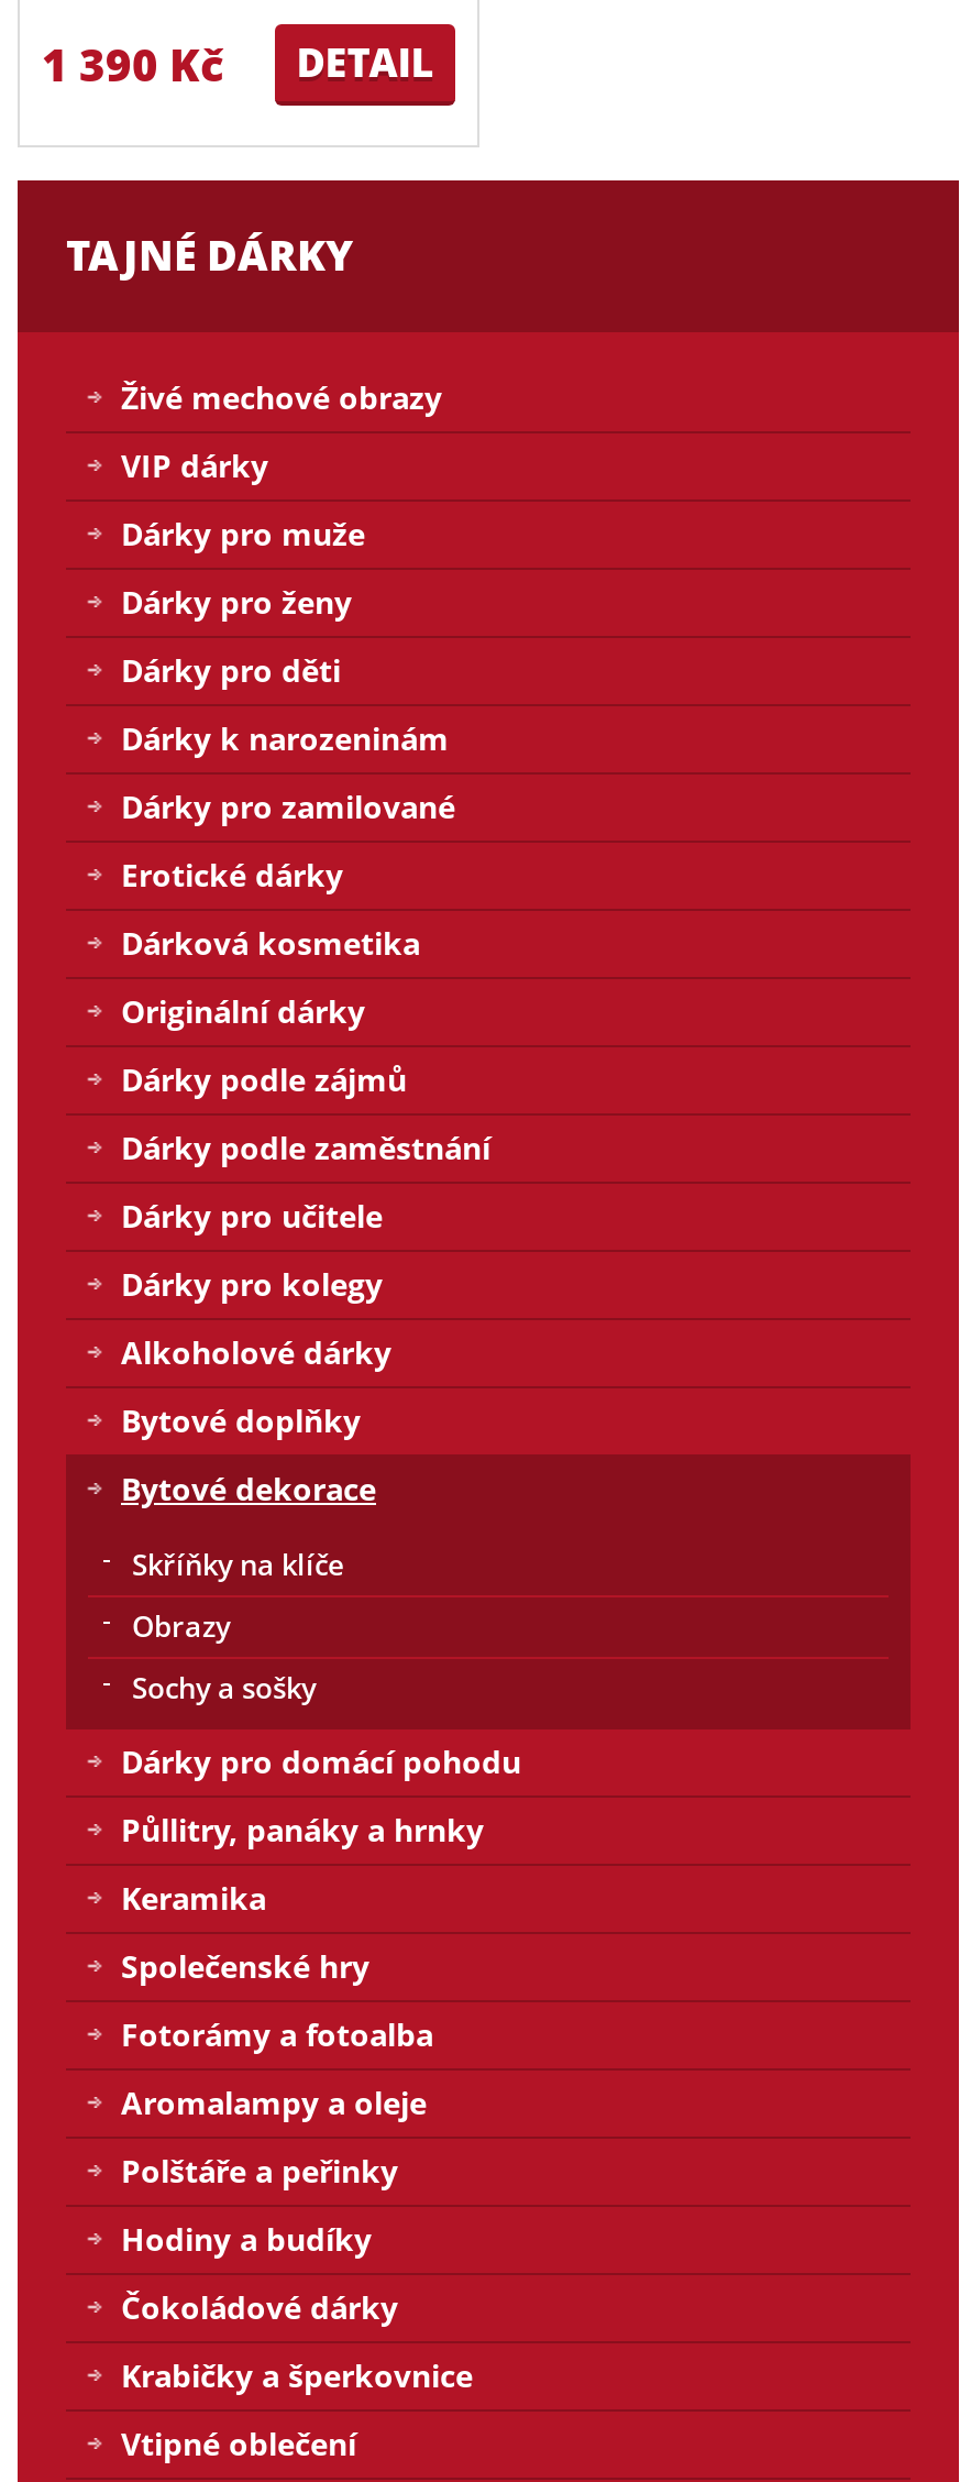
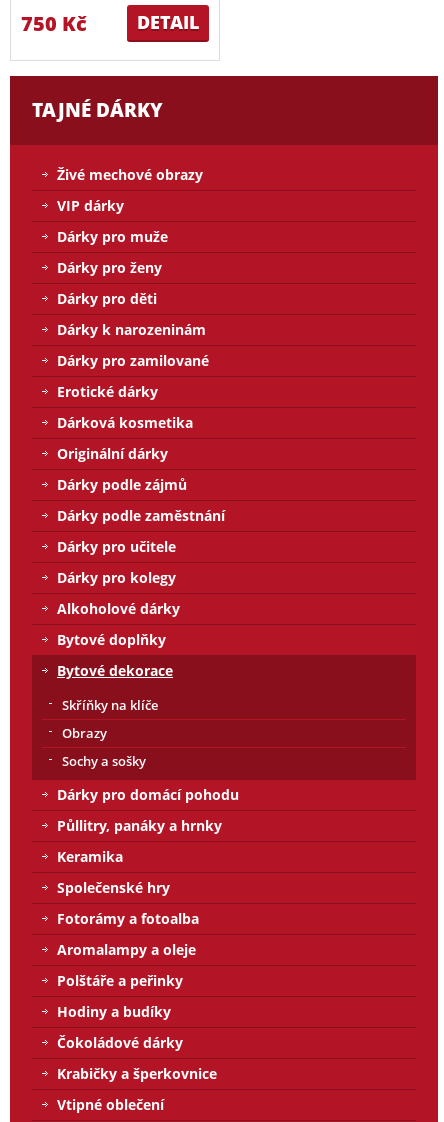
- 1 390 Kč
+ 750 Kč
